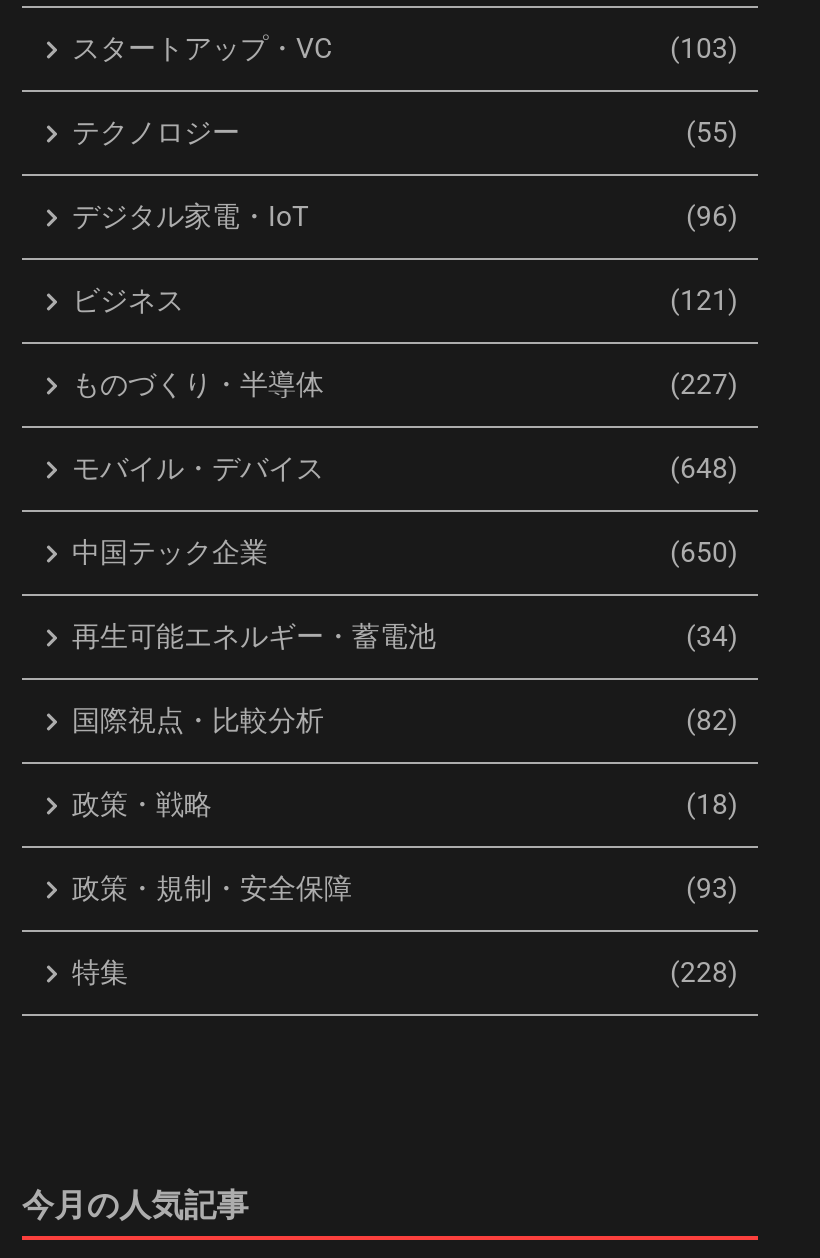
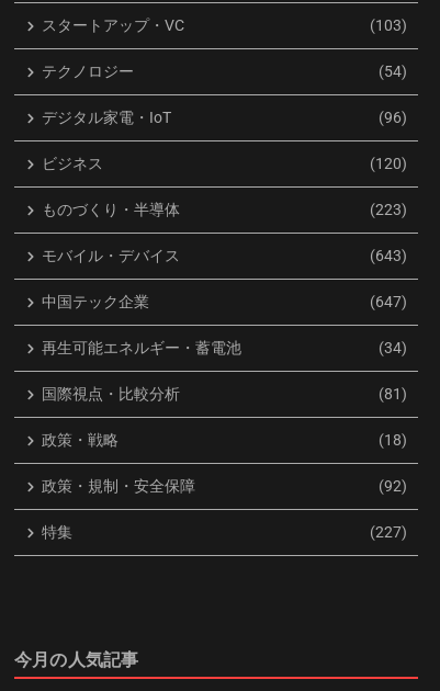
- (55)
+ (54)

- (121)
+ (120)

- (227)
+ (223)

- (648)
+ (643)

- (650)
+ (647)

- (82)
+ (81)

- (93)
+ (92)

- (228)
+ (227)
